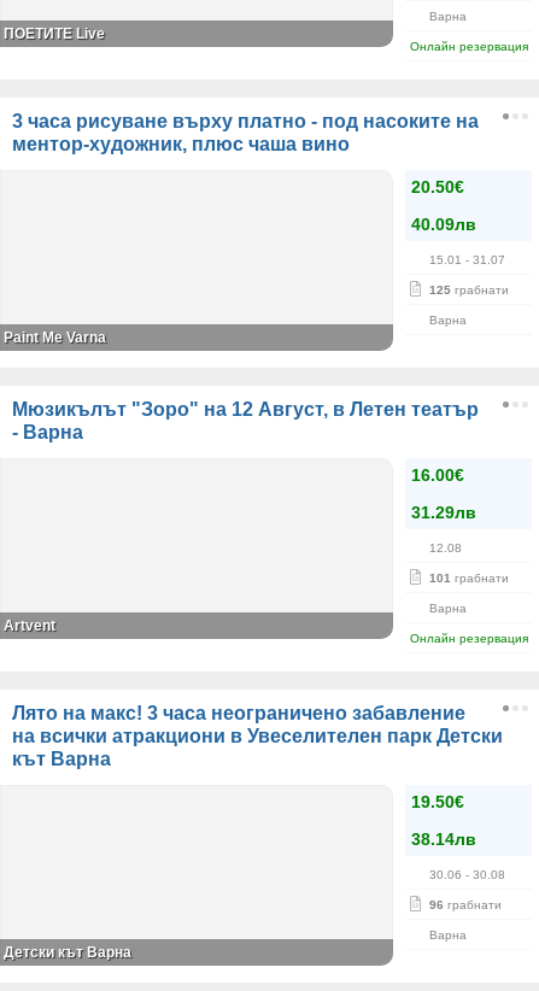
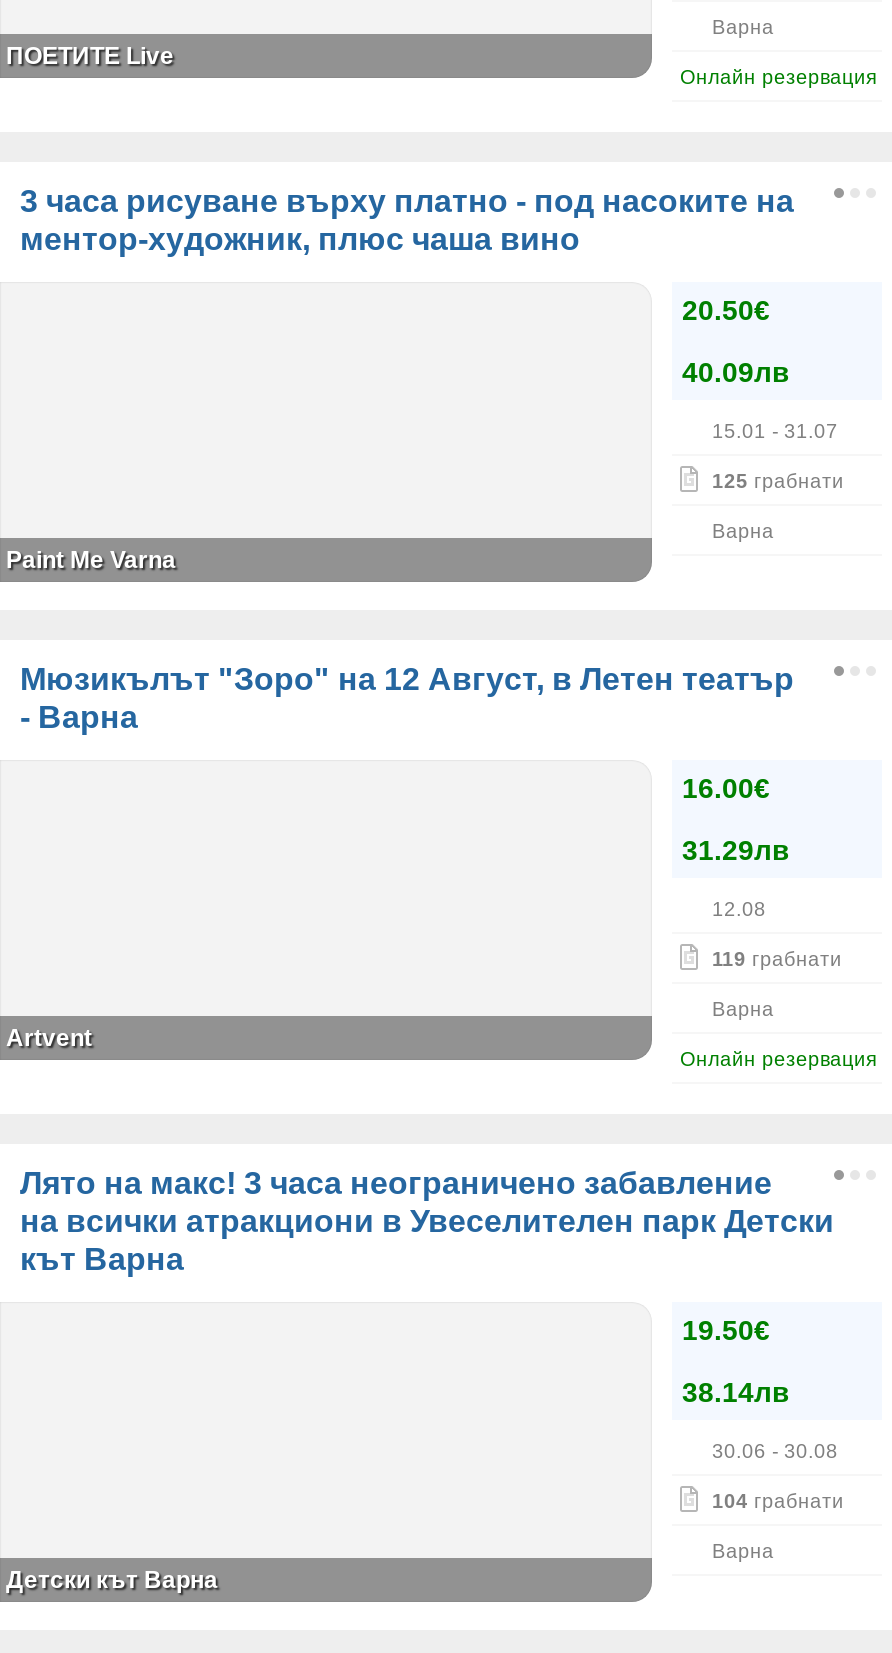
- 101 грабнати
+ 119 грабнати

- 96 грабнати
+ 104 грабнати
